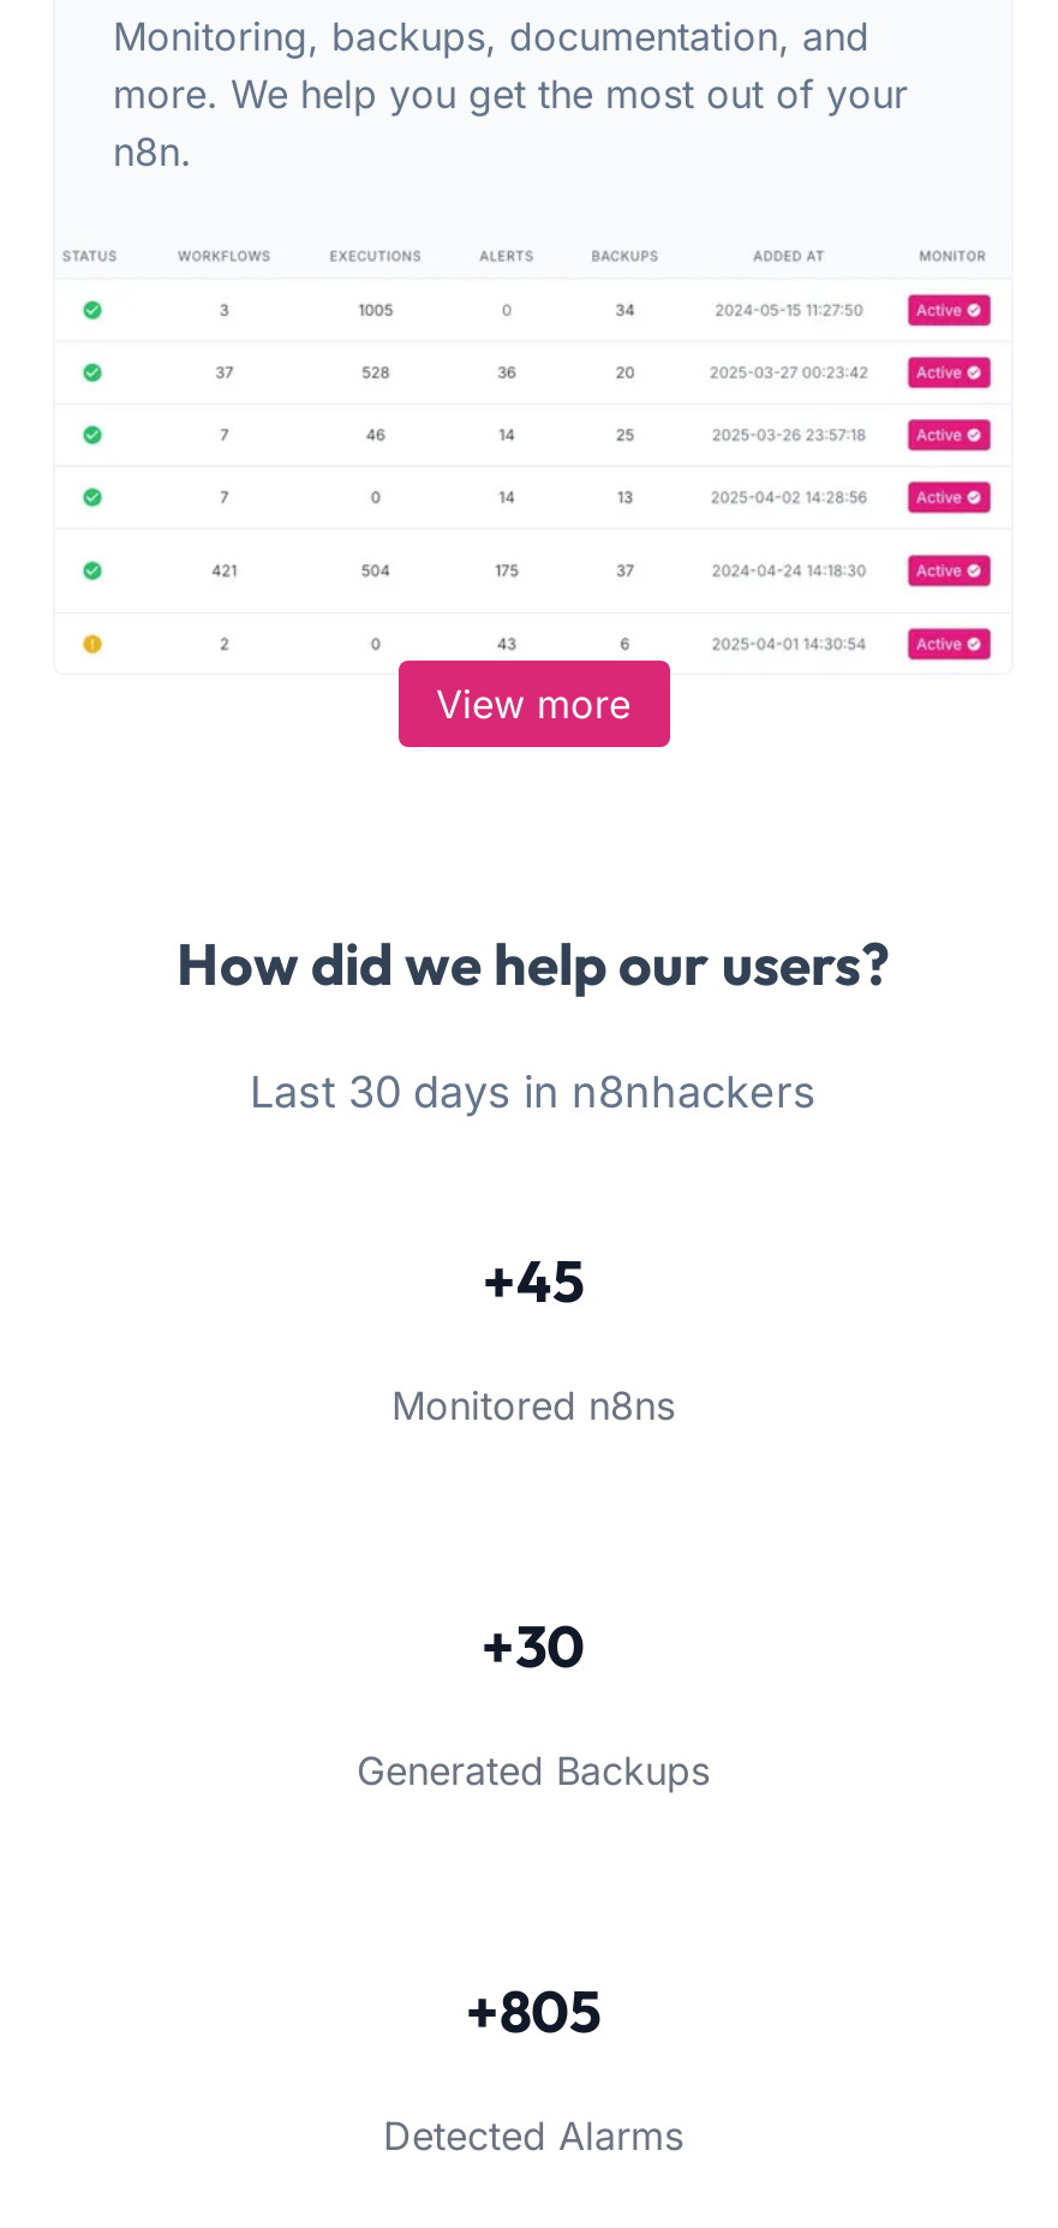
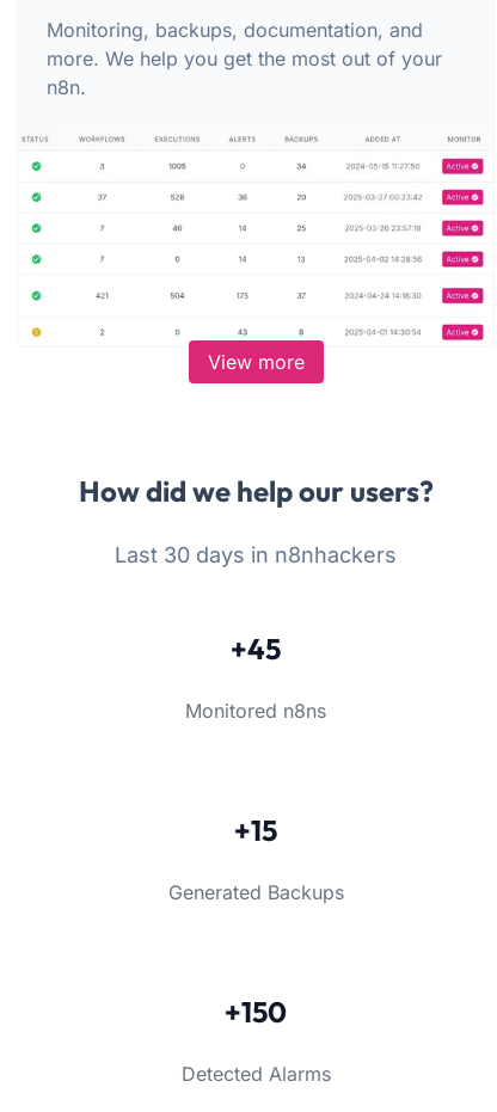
- +30
+ +15

- +805
+ +150
